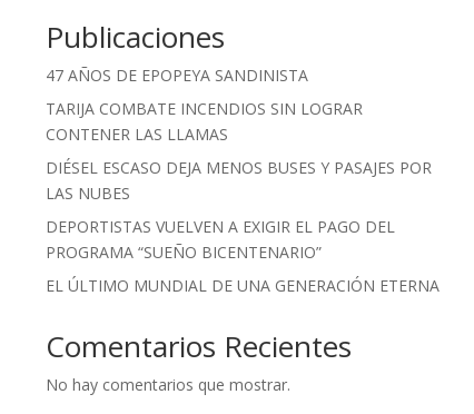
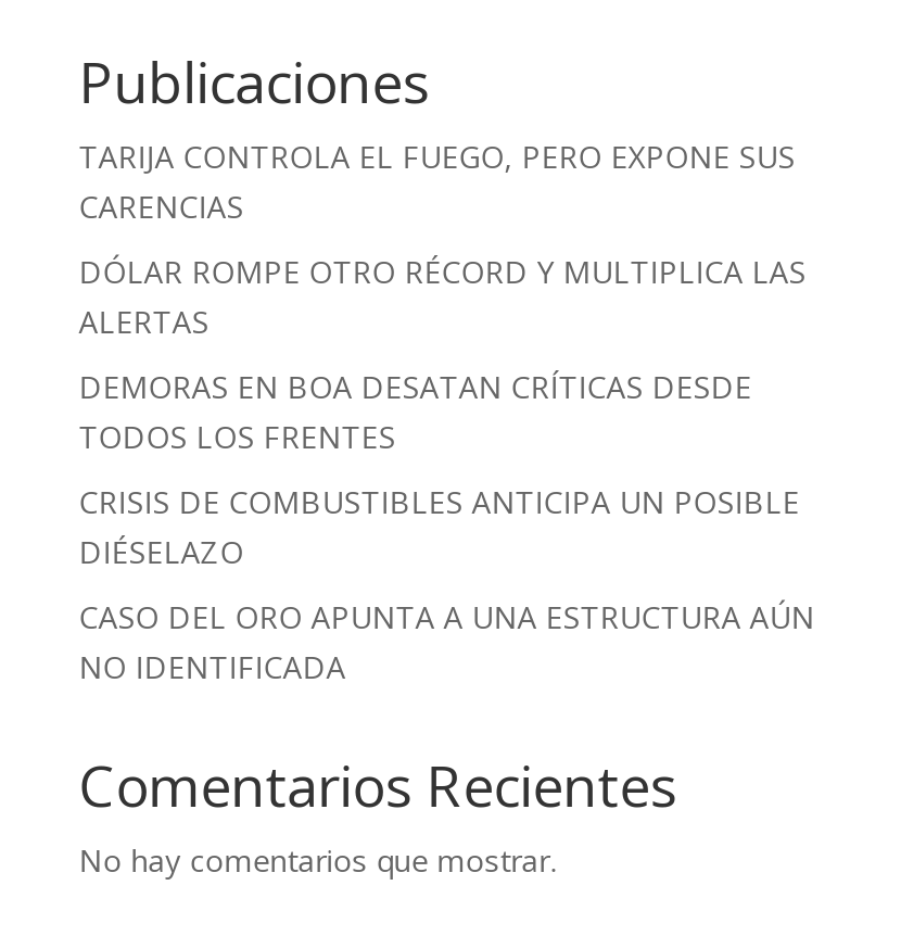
- 47 AÑOS DE EPOPEYA SANDINISTA
+ TARIJA CONTROLA EL FUEGO, PERO EXPONE SUS
+ CARENCIAS

- TARIJA COMBATE INCENDIOS SIN LOGRAR
- CONTENER LAS LLAMAS
+ DÓLAR ROMPE OTRO RÉCORD Y MULTIPLICA LAS
+ ALERTAS

- DIÉSEL ESCASO DEJA MENOS BUSES Y PASAJES POR
- LAS NUBES
+ DEMORAS EN BOA DESATAN CRÍTICAS DESDE
+ TODOS LOS FRENTES

- DEPORTISTAS VUELVEN A EXIGIR EL PAGO DEL
- PROGRAMA “SUEÑO BICENTENARIO”
+ CRISIS DE COMBUSTIBLES ANTICIPA UN POSIBLE
+ DIÉSELAZO

- EL ÚLTIMO MUNDIAL DE UNA GENERACIÓN ETERNA
+ CASO DEL ORO APUNTA A UNA ESTRUCTURA AÚN
+ NO IDENTIFICADA
